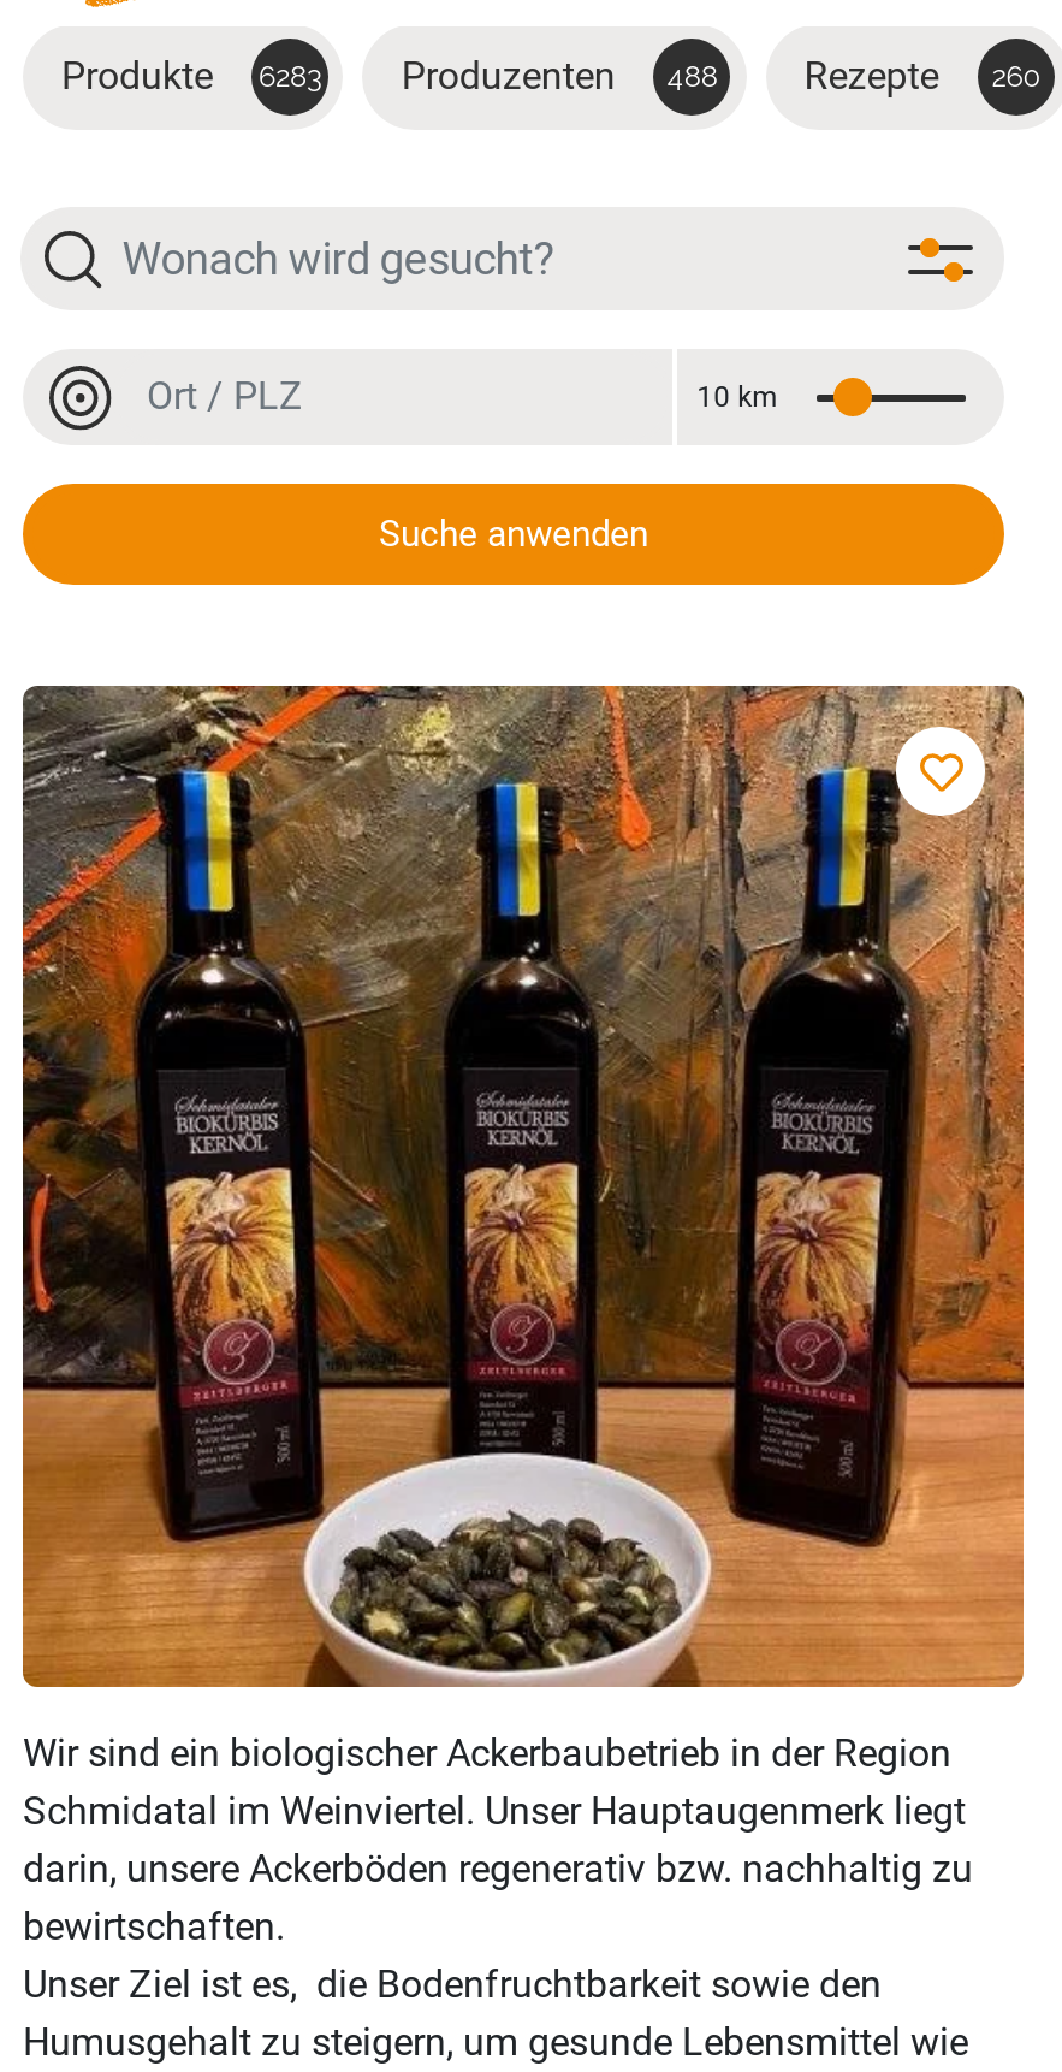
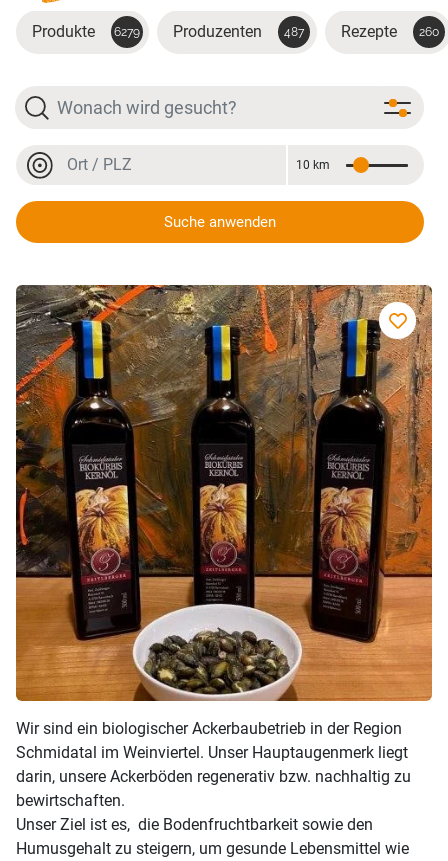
- Produkte 6283
+ Produkte 6279

- Produzenten 488
+ Produzenten 487
